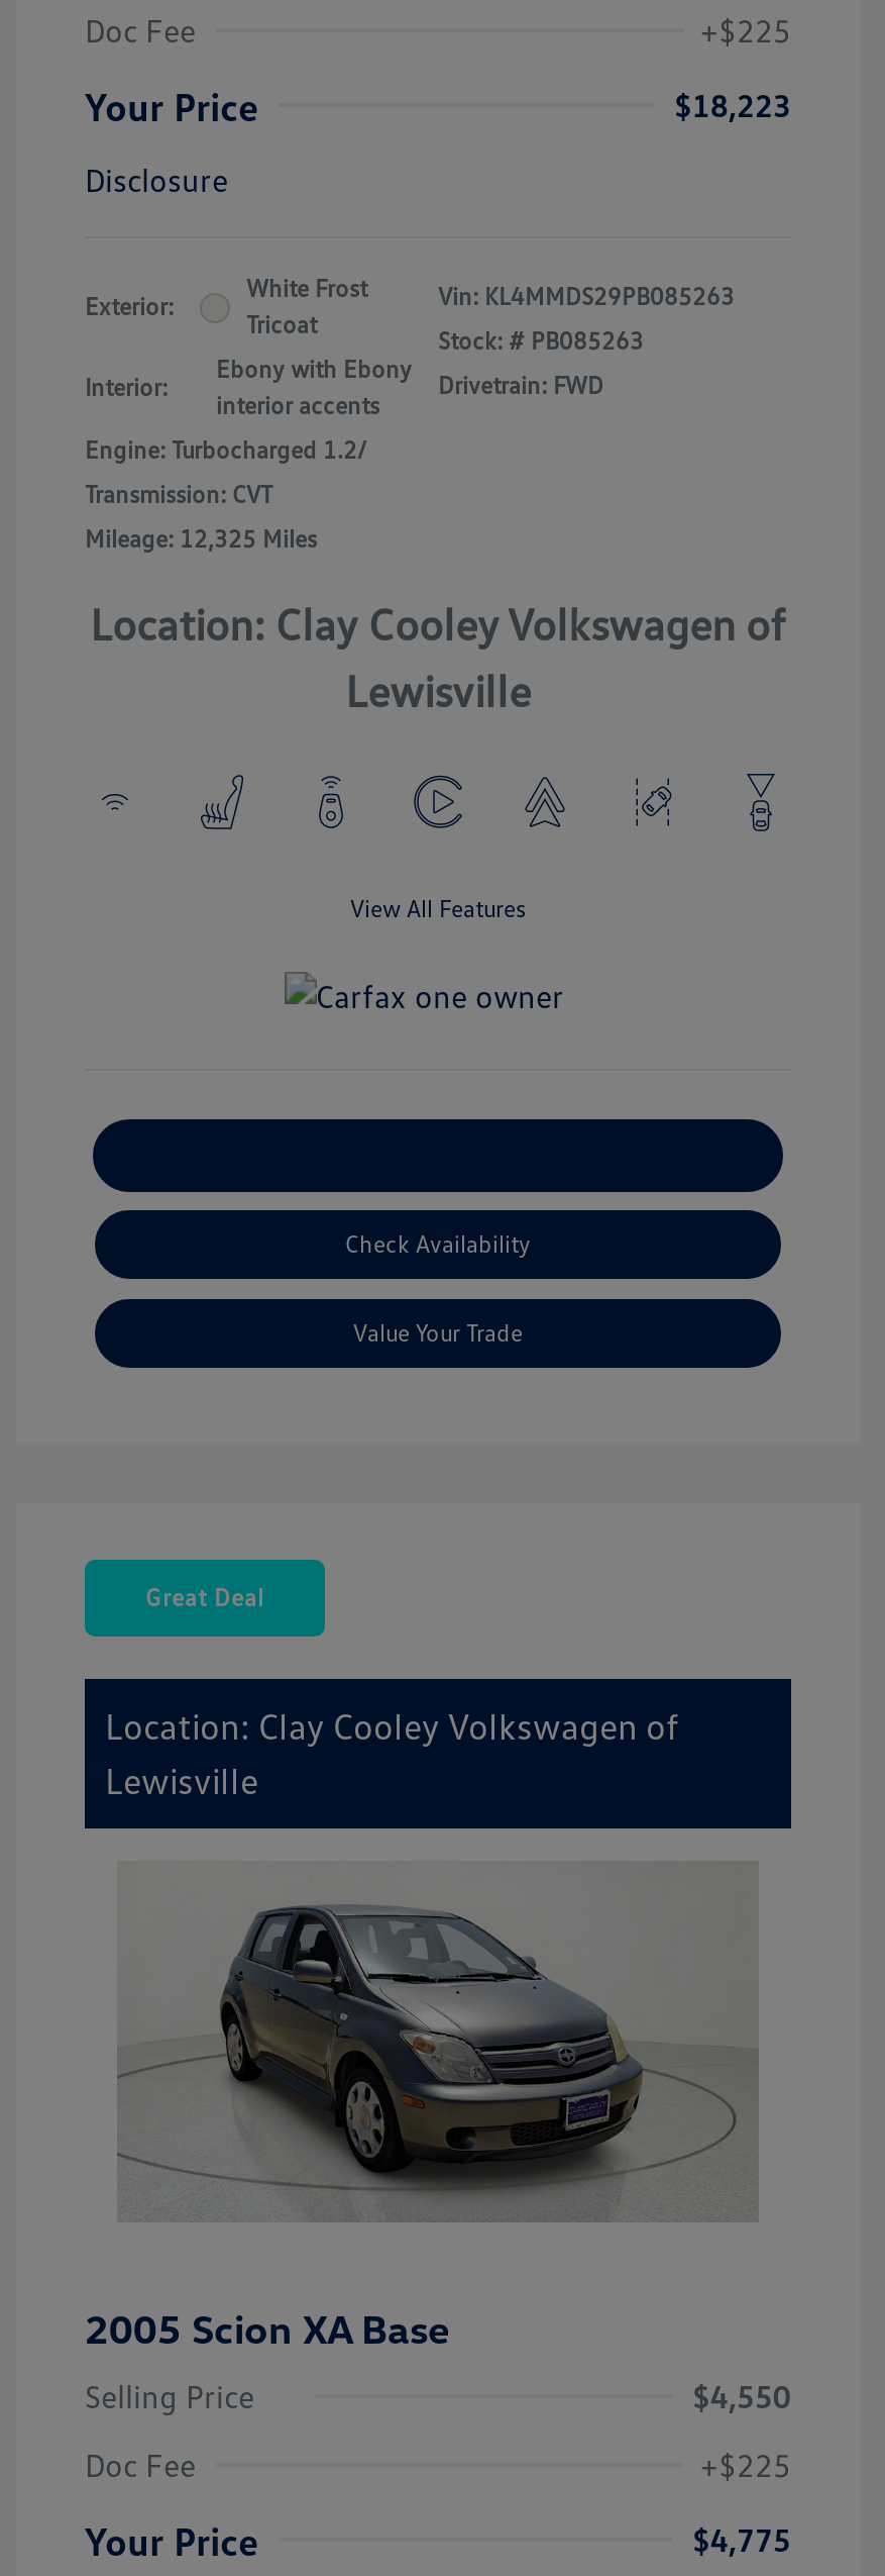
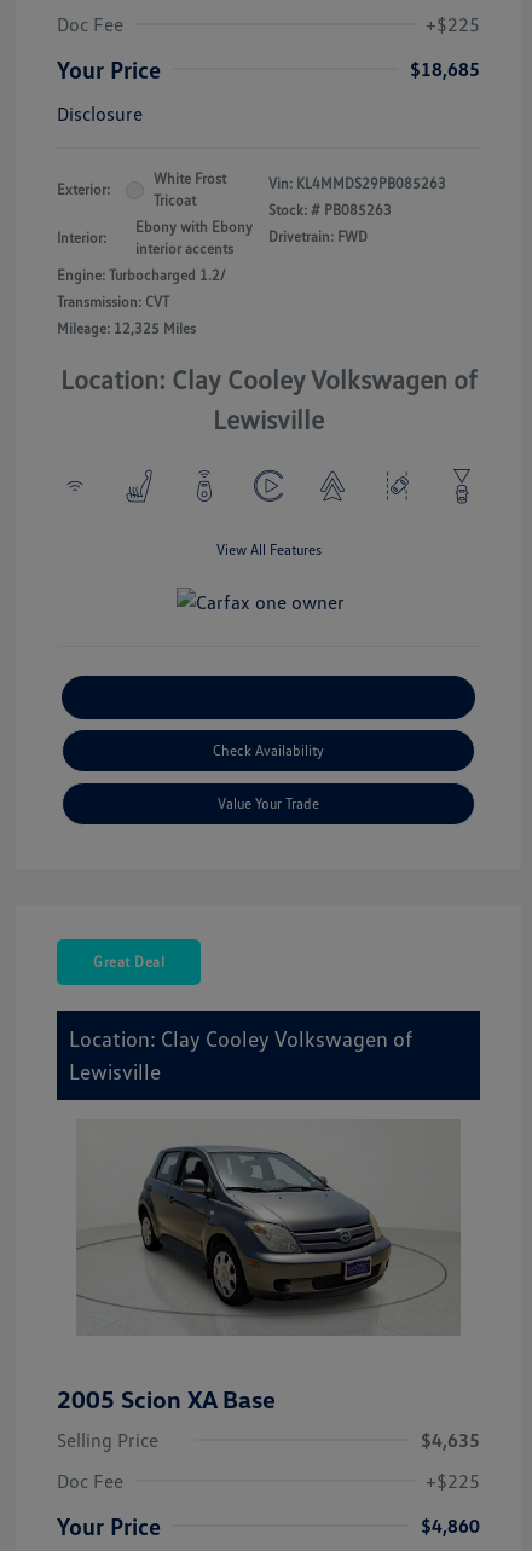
- $18,223
+ $18,685

- $4,550
+ $4,635

- $4,775
+ $4,860
